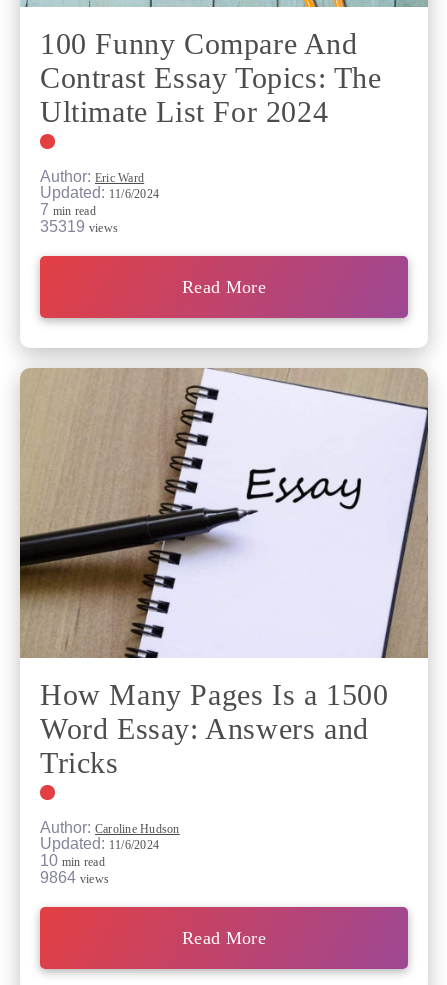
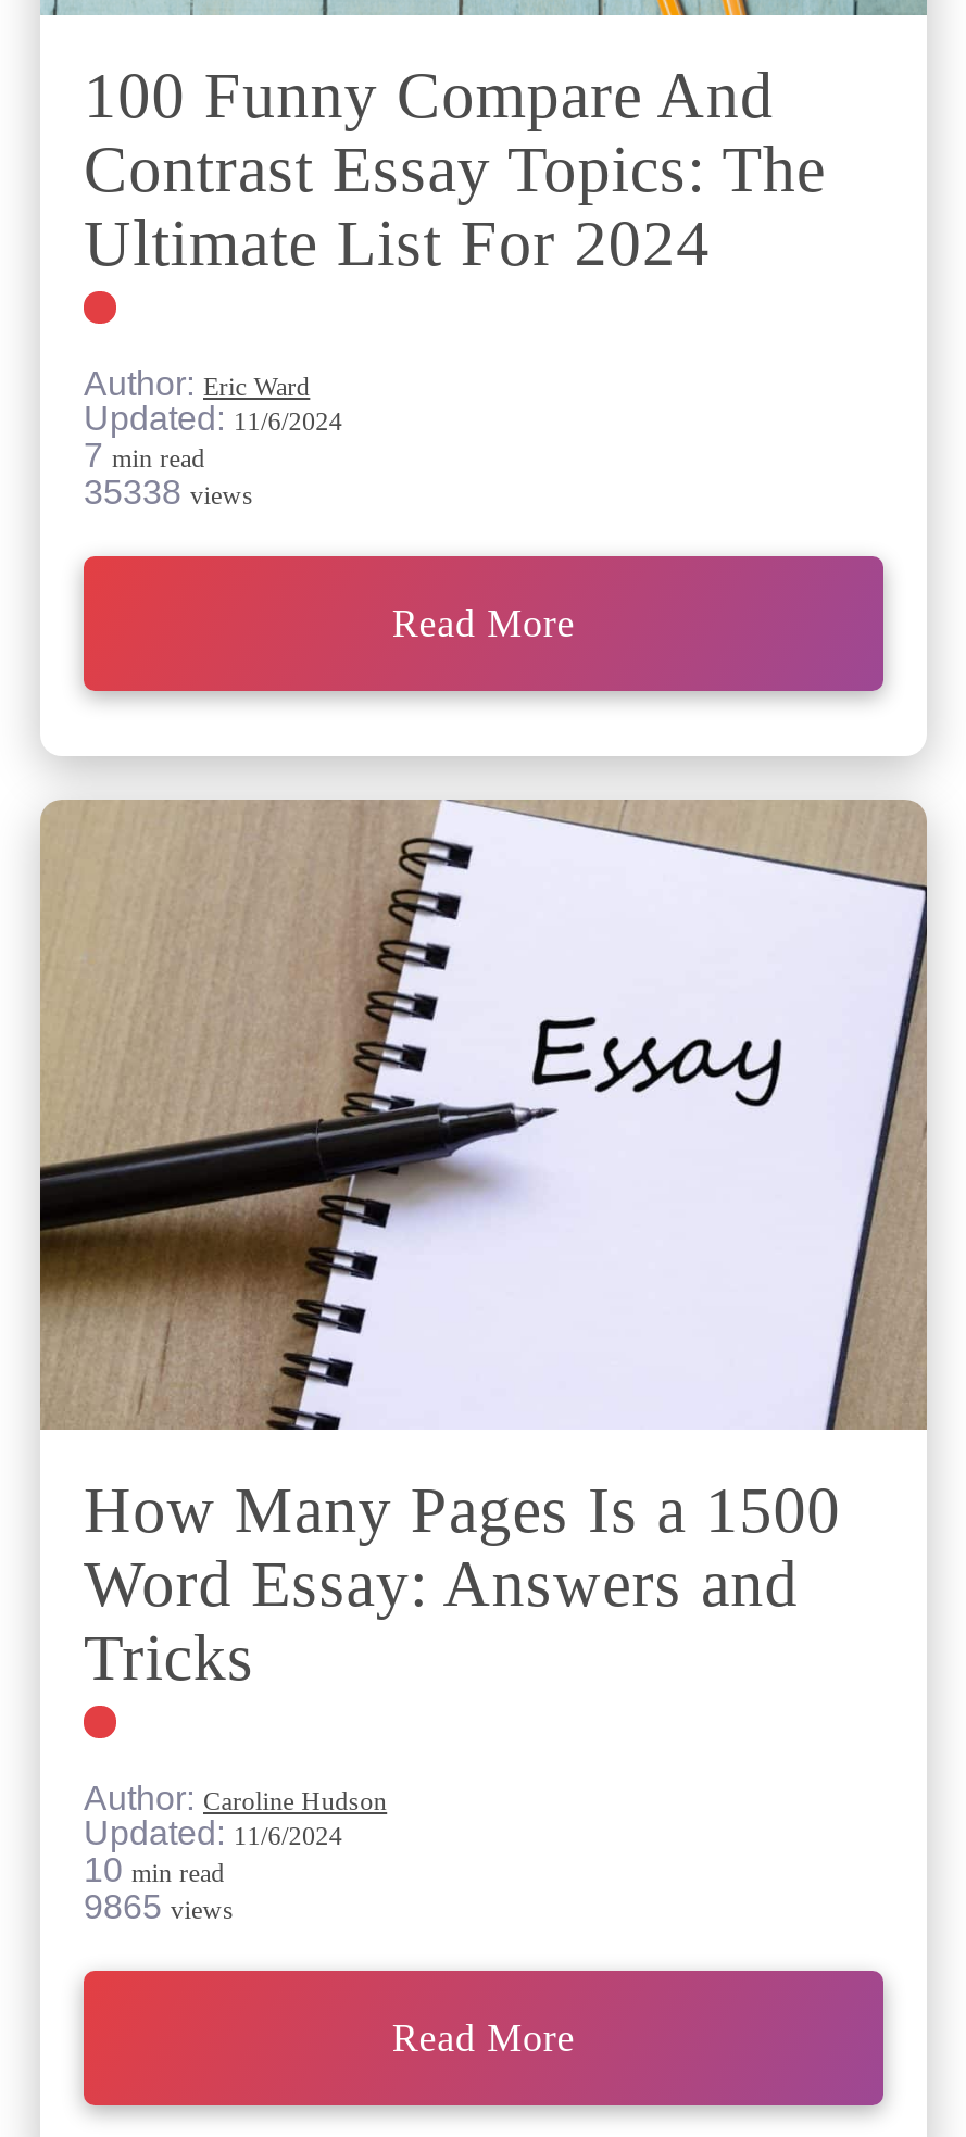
- 35319 views
+ 35338 views

- 9864 views
+ 9865 views
